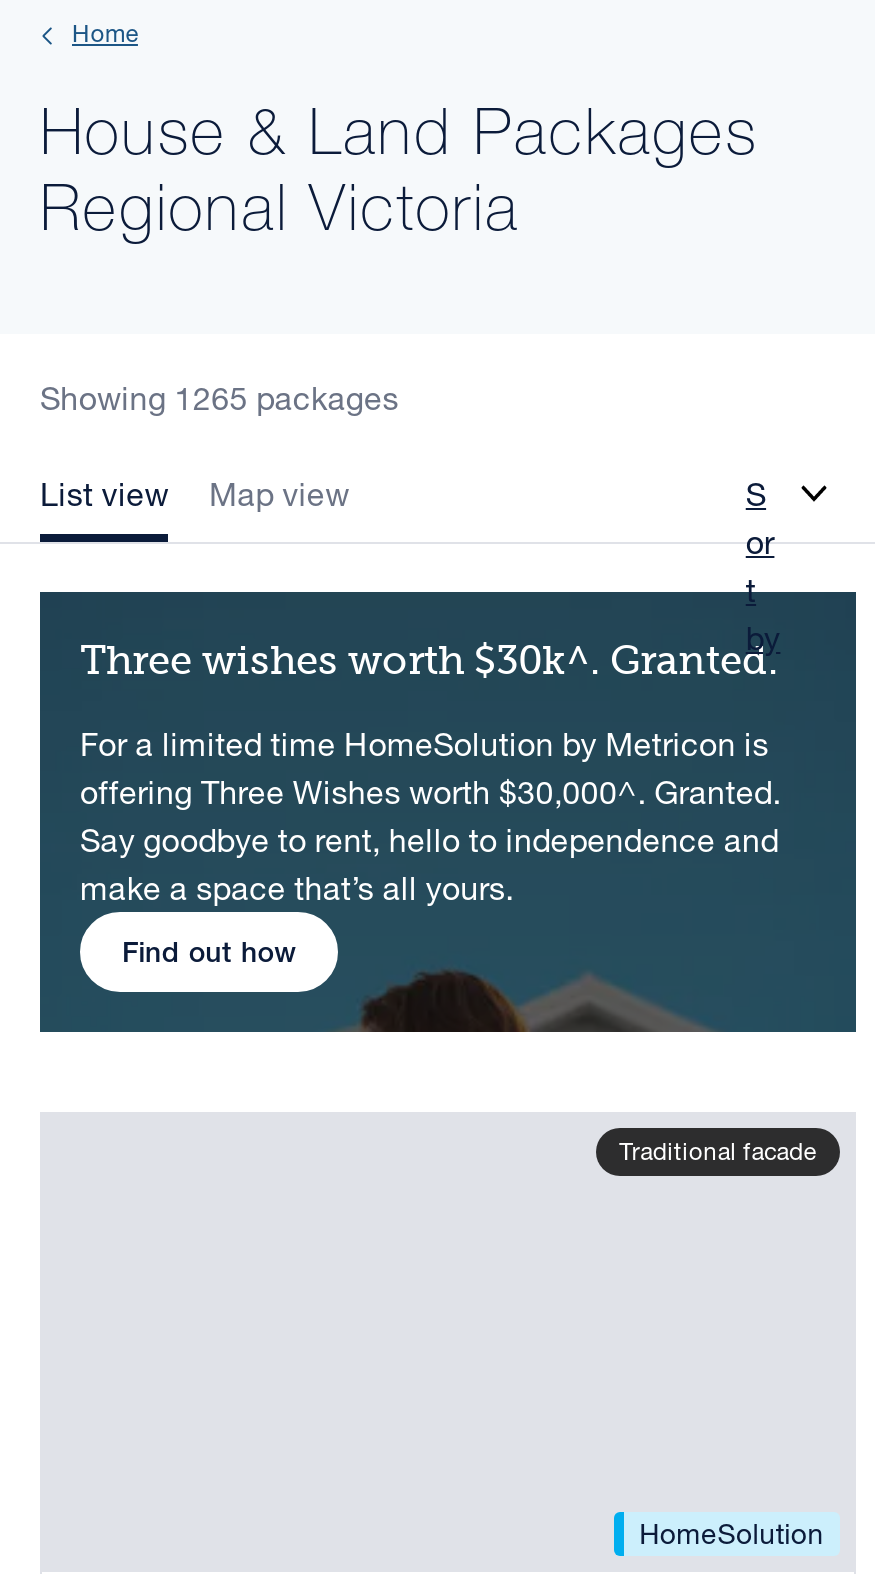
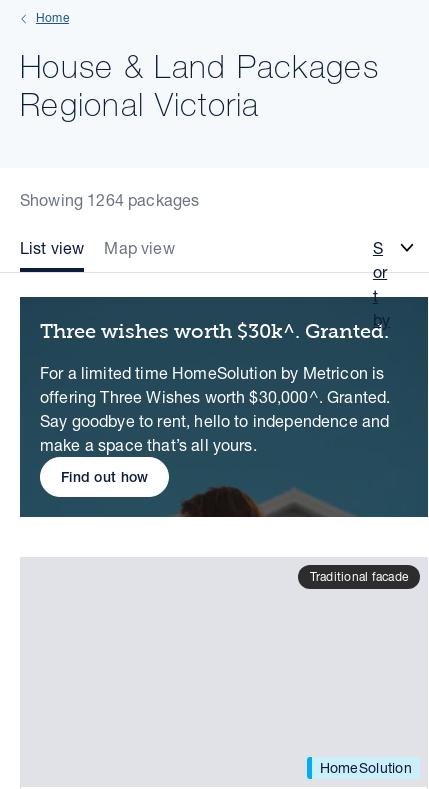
- Showing 1265 packages
+ Showing 1264 packages
